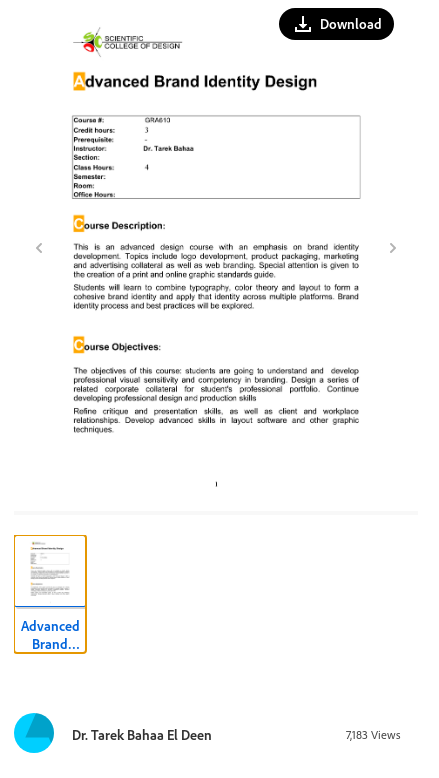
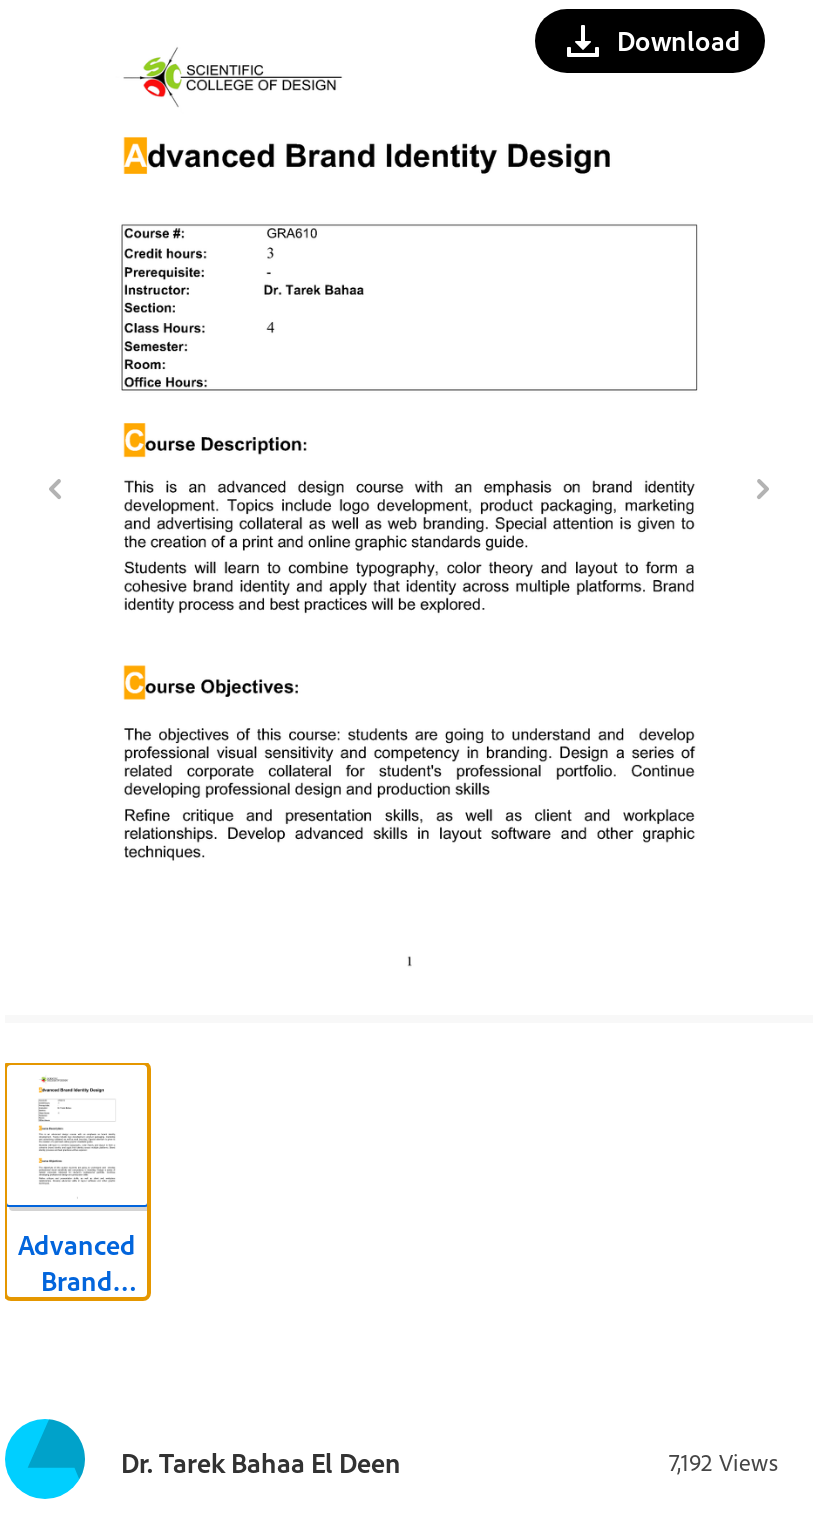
- 7,183 Views
+ 7,192 Views
